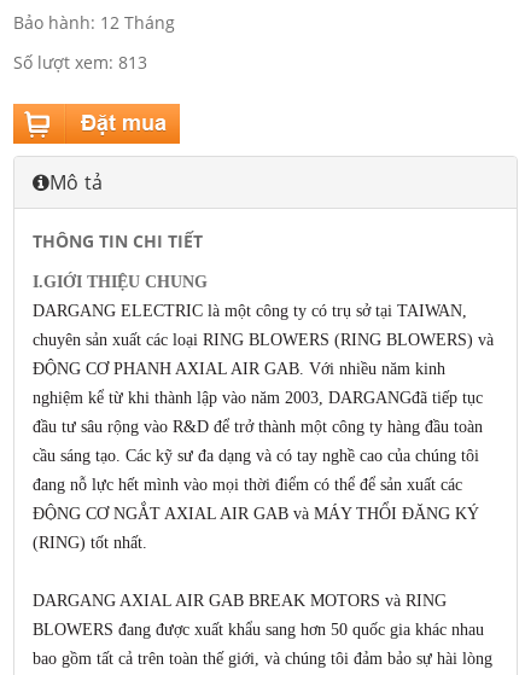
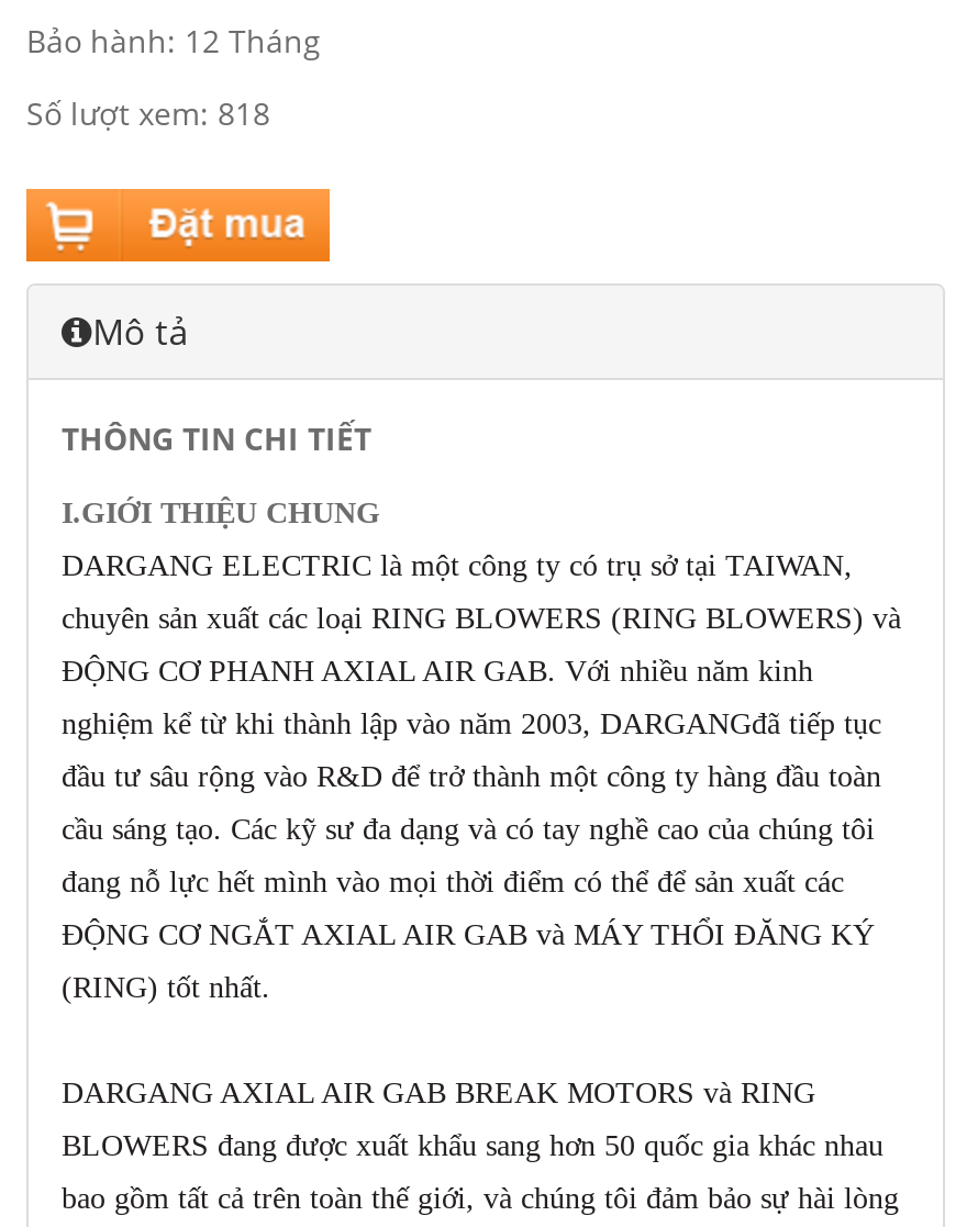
- Số lượt xem: 813
+ Số lượt xem: 818
